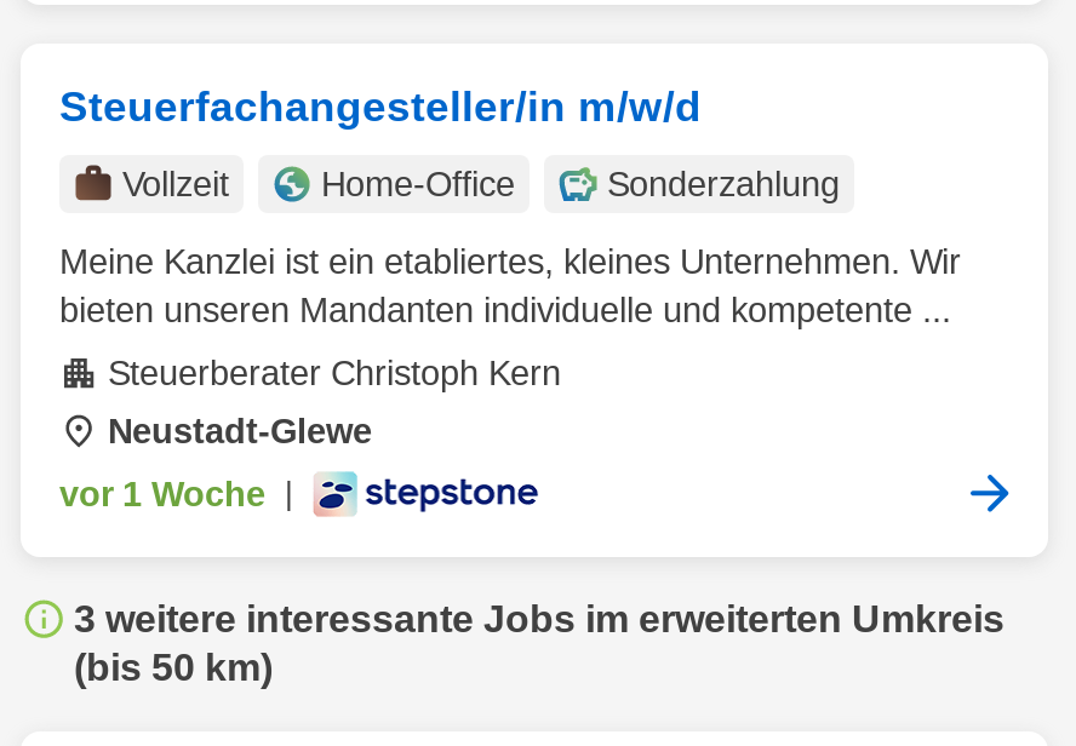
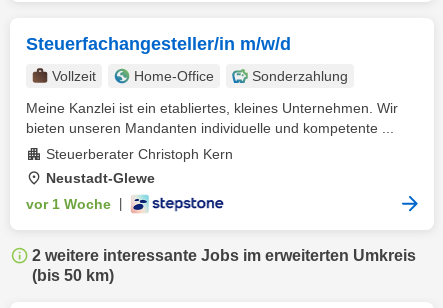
- 3 weitere interessante Jobs im erweiterten Umkreis
+ 2 weitere interessante Jobs im erweiterten Umkreis
